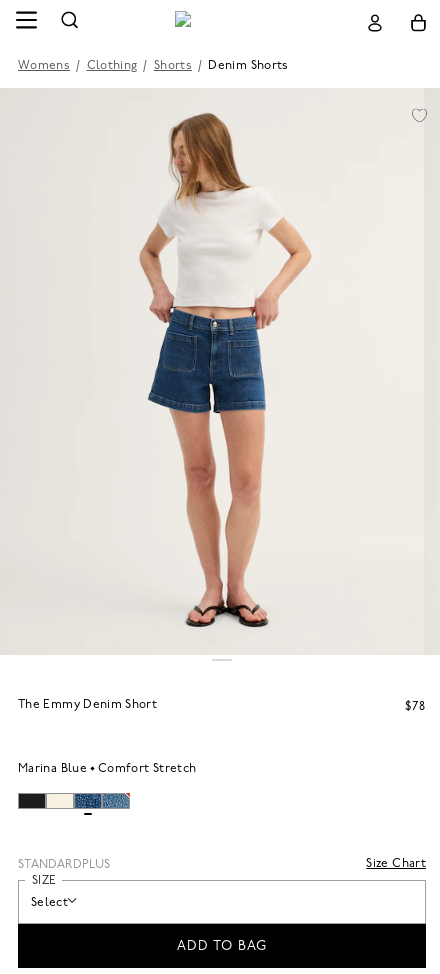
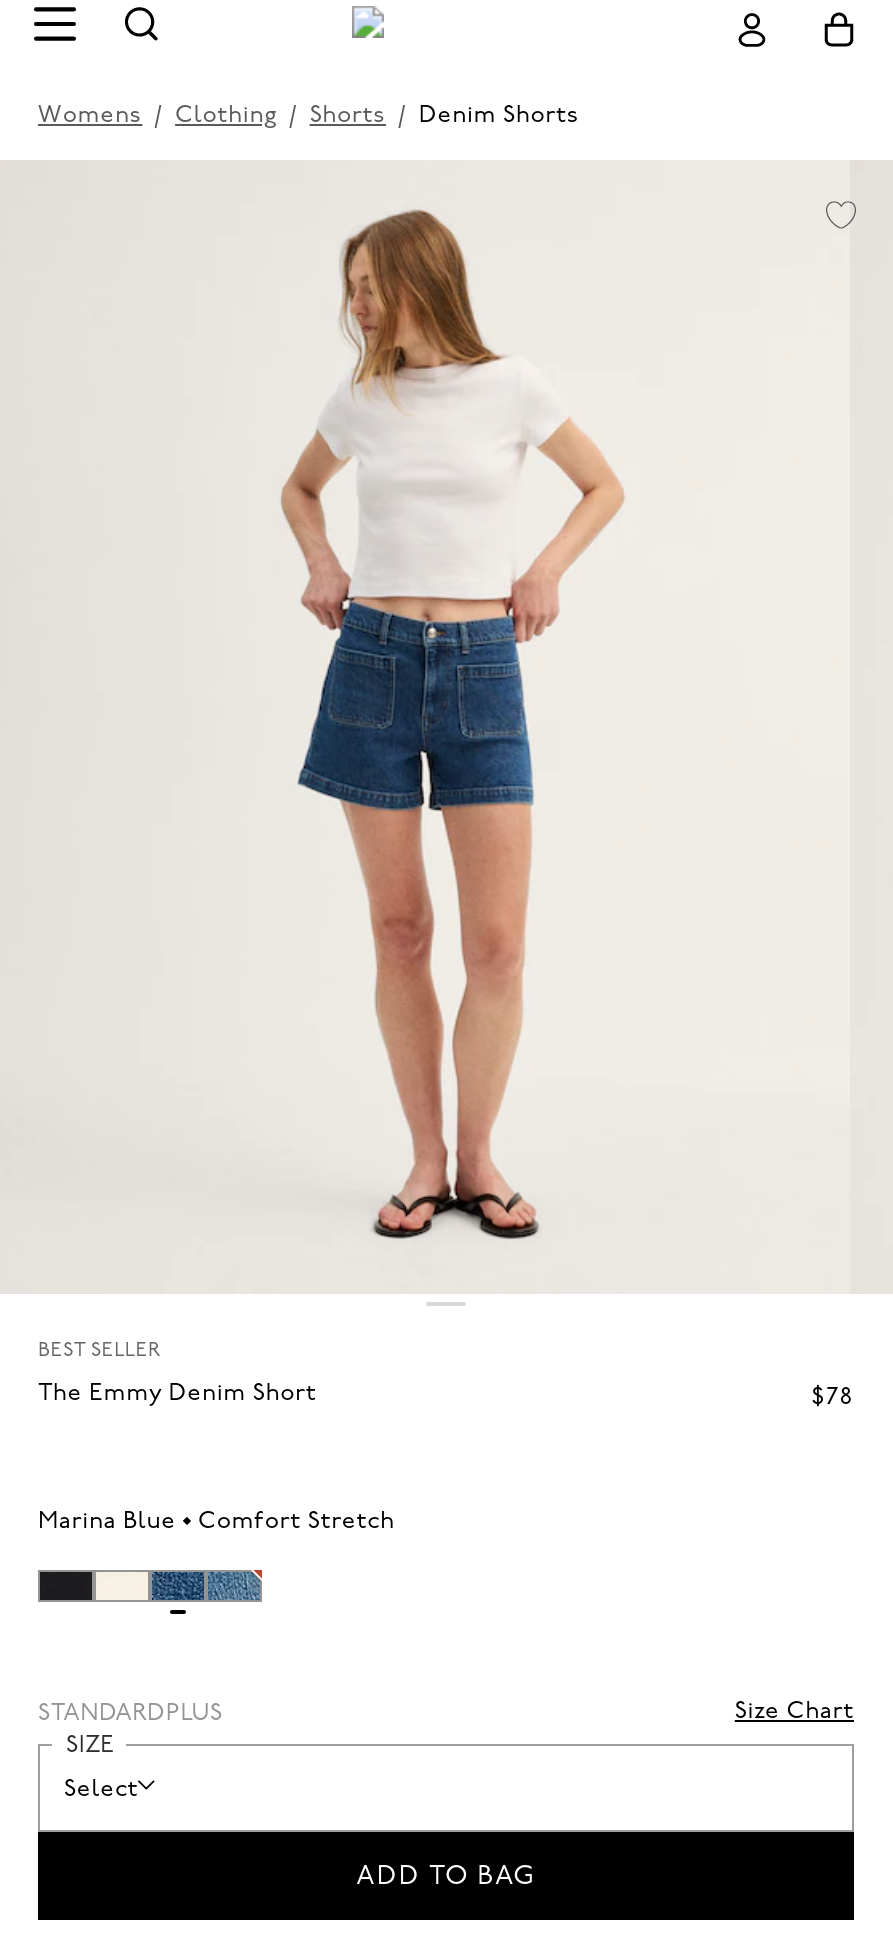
+ BEST SELLER
